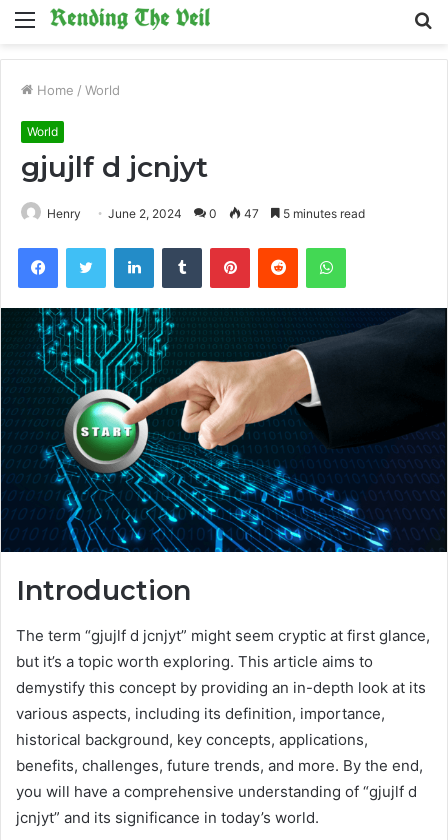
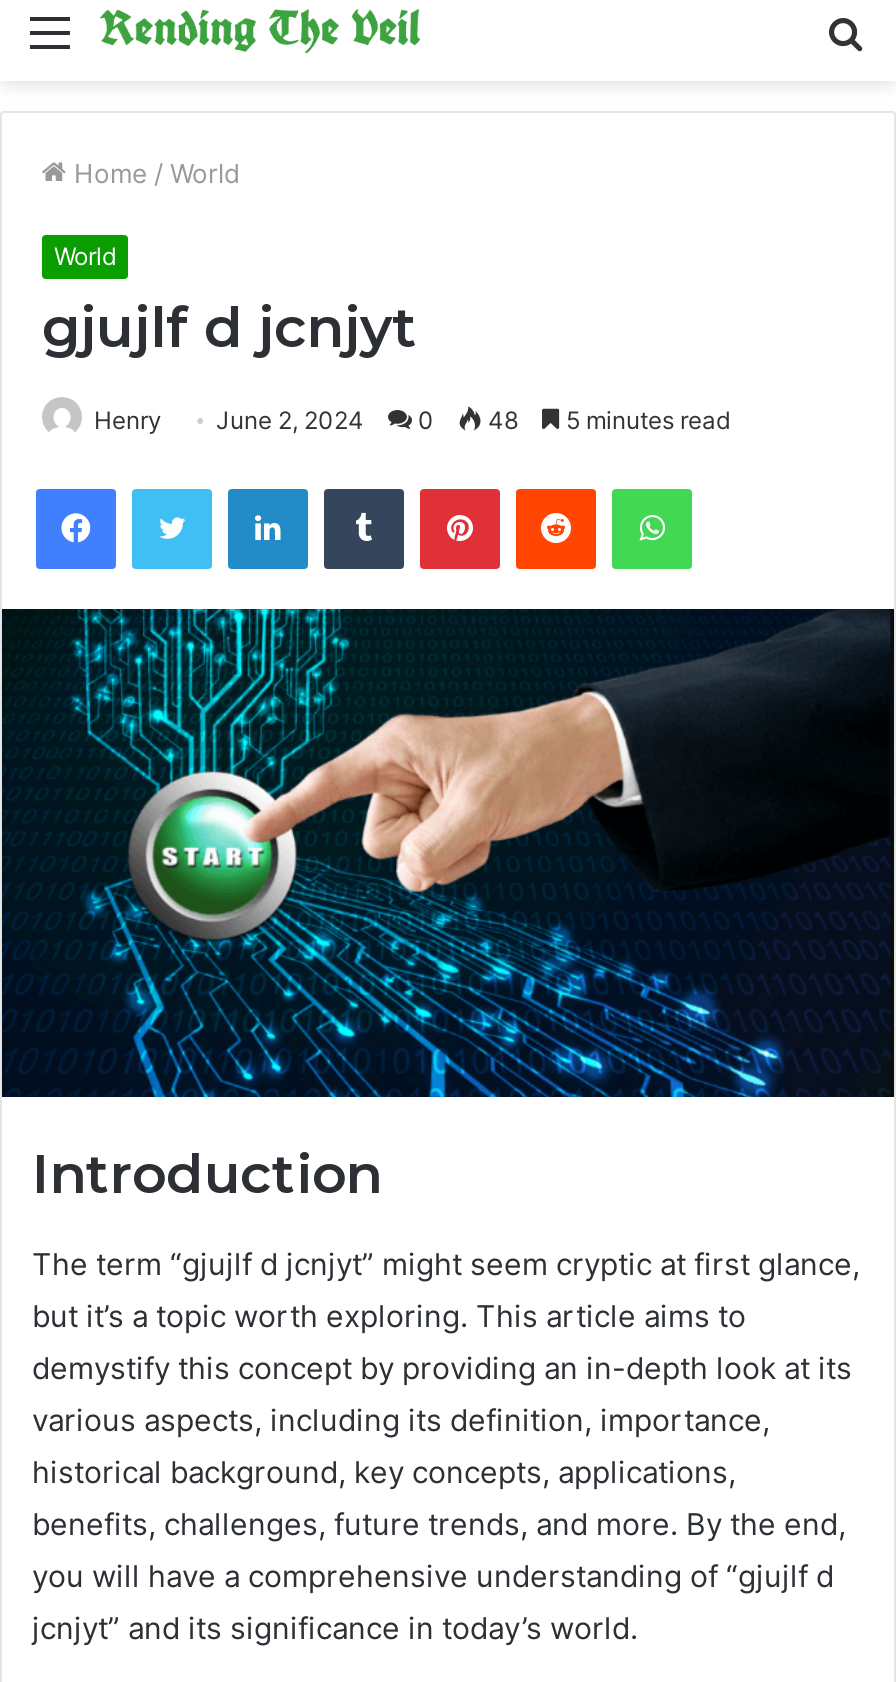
- Henry June 2, 2024 0 47 5 minutes read
+ Henry June 2, 2024 0 48 5 minutes read
